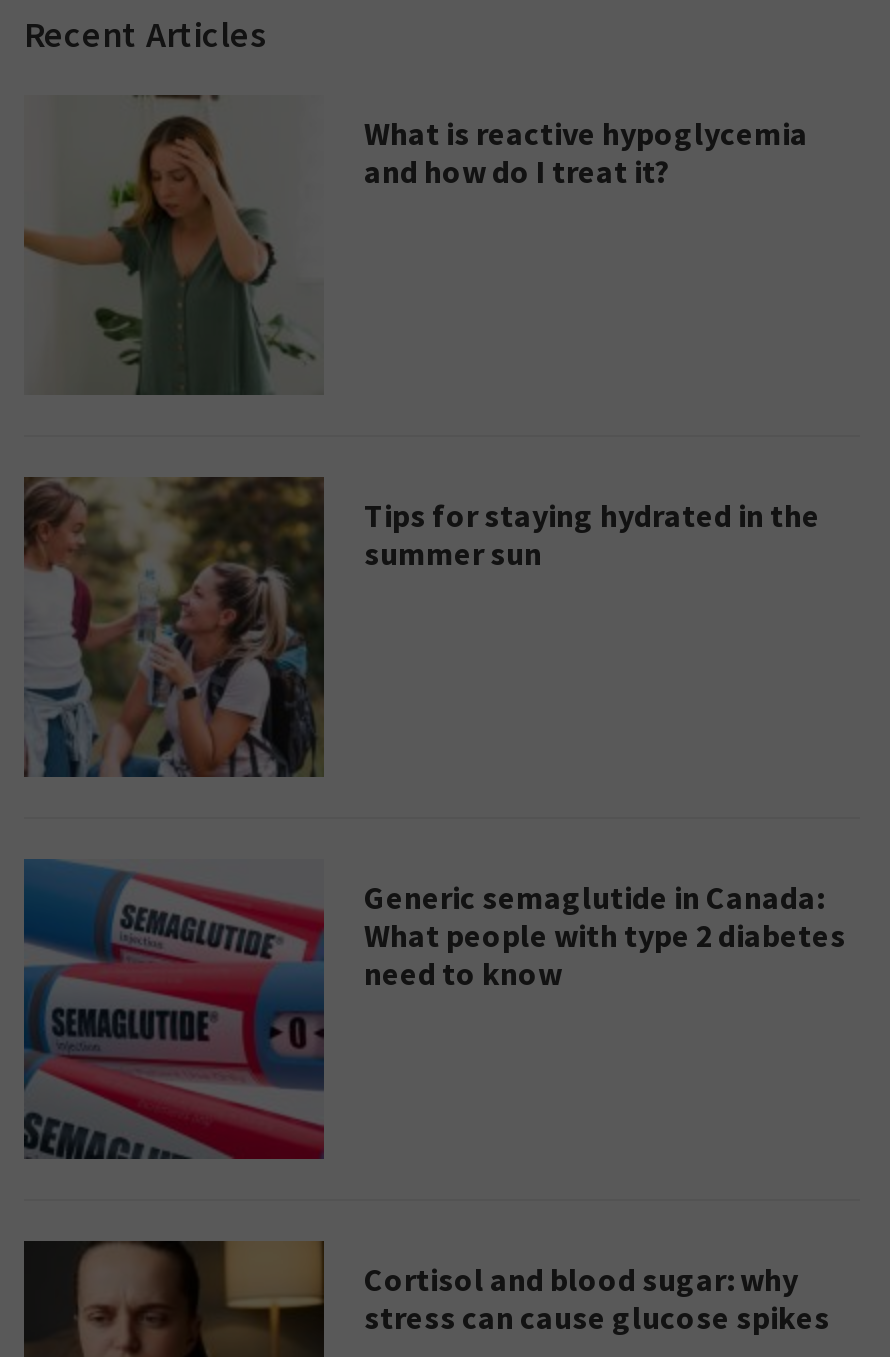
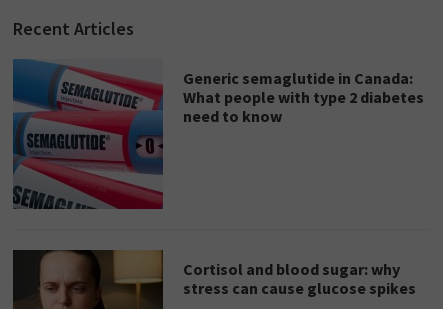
- [image]
- What is reactive hypoglycemia
- and how do I treat it?

- [image]
- Tips for staying hydrated in the
- summer sun
